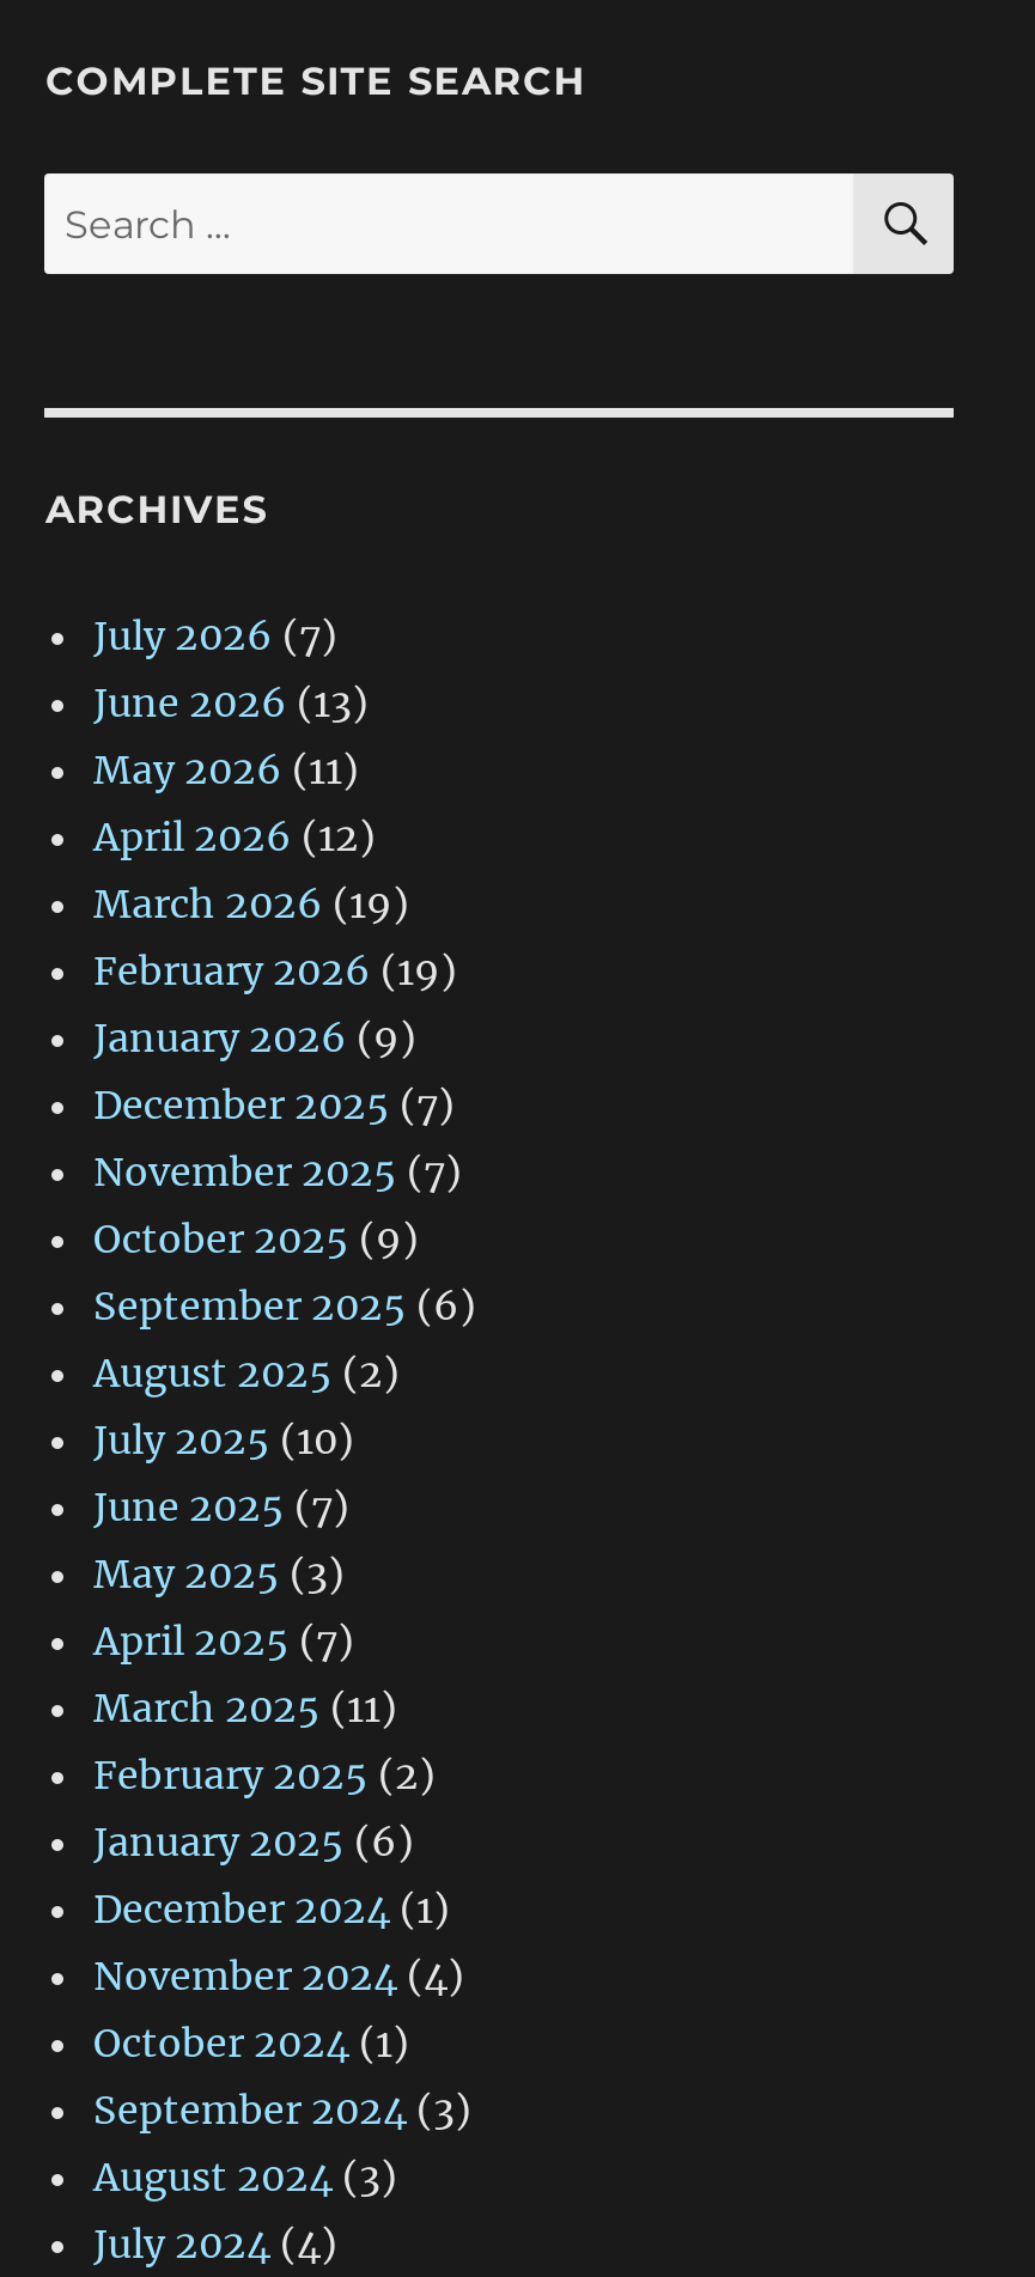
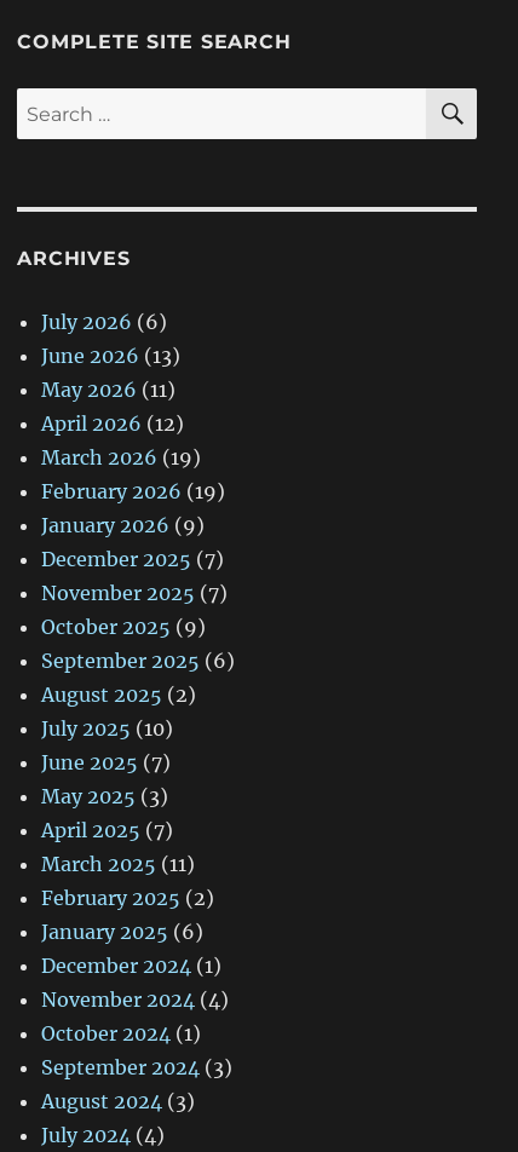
- July 2026 (7)
+ July 2026 (6)
